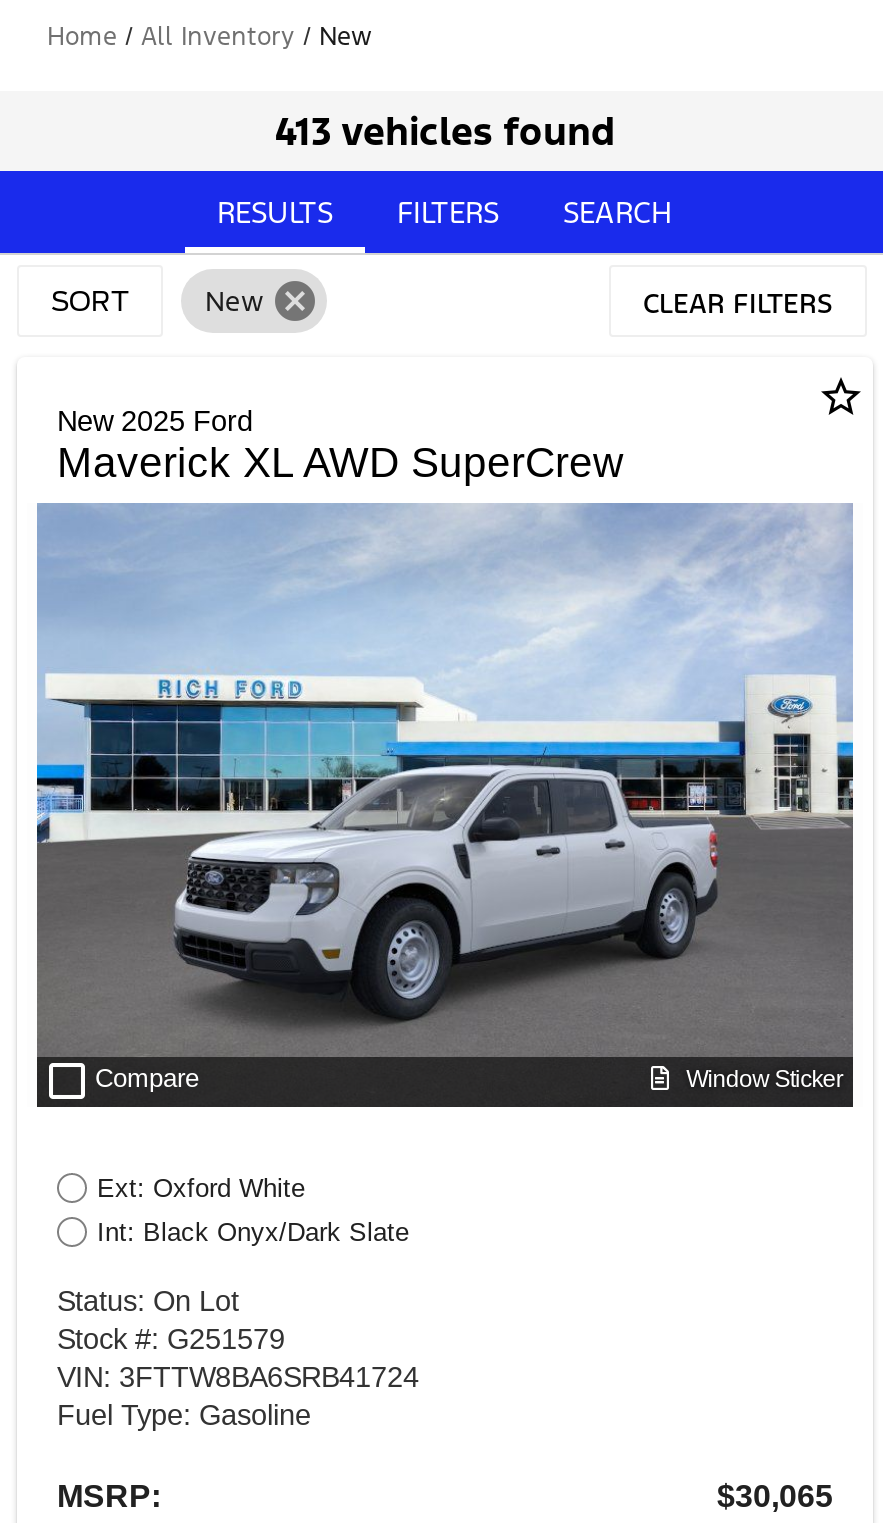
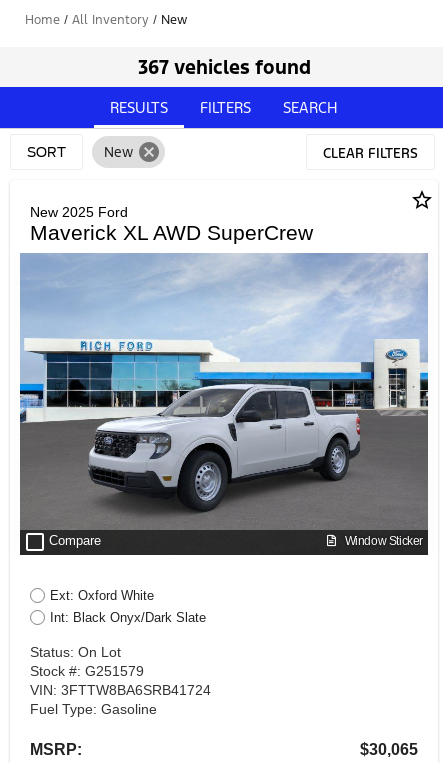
- 413 vehicles found
+ 367 vehicles found
